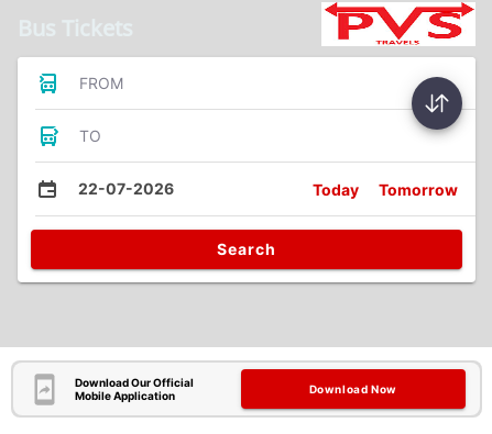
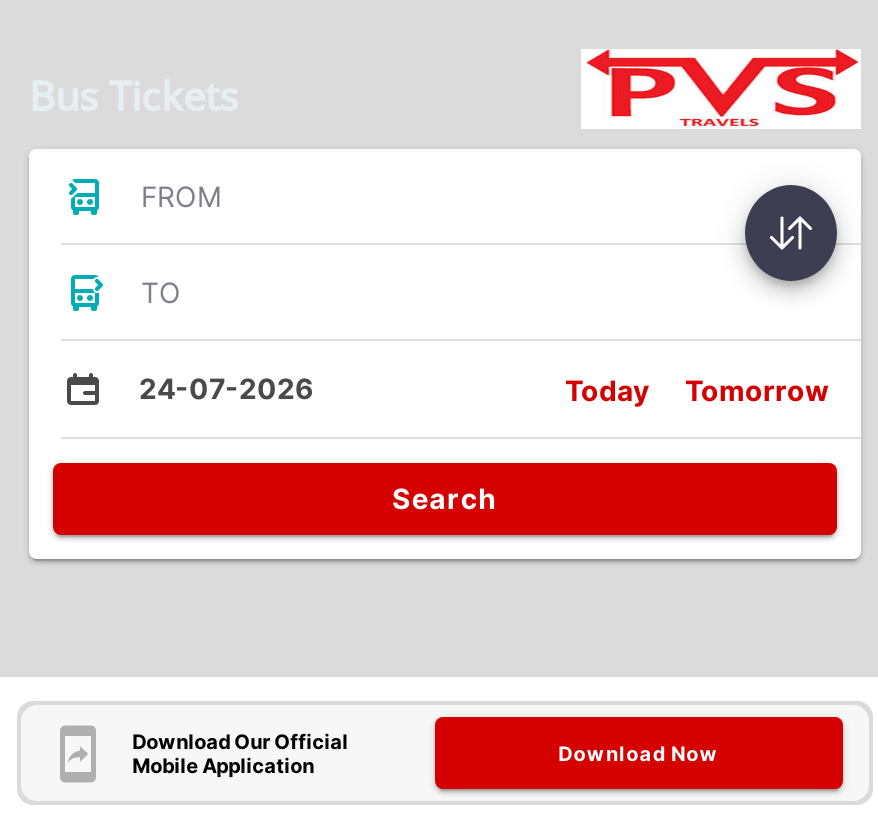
- 22-07-2026
+ 24-07-2026
